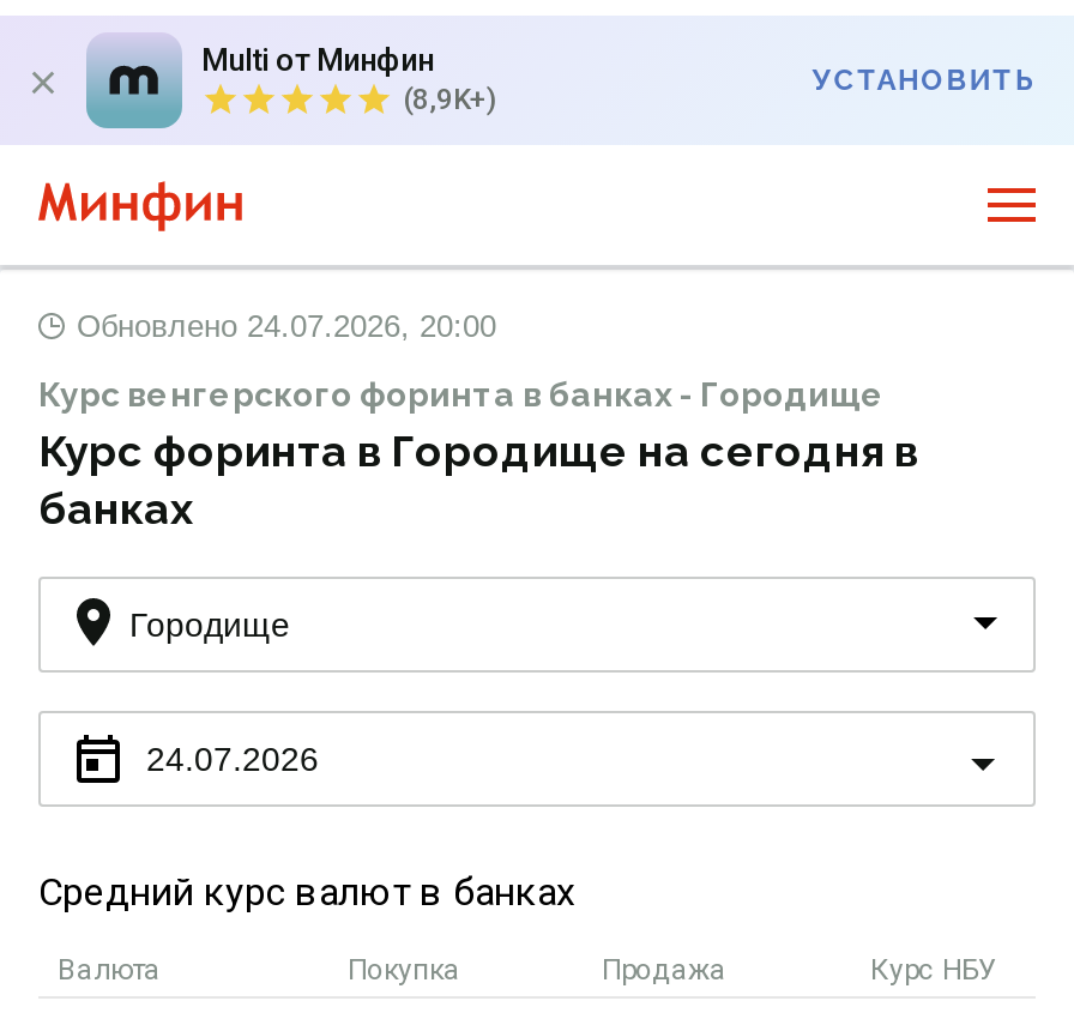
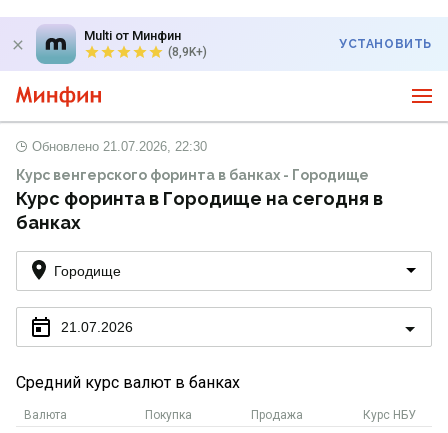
- Обновлено 24.07.2026, 20:00
+ Обновлено 21.07.2026, 22:30

- 24.07.2026
+ 21.07.2026
